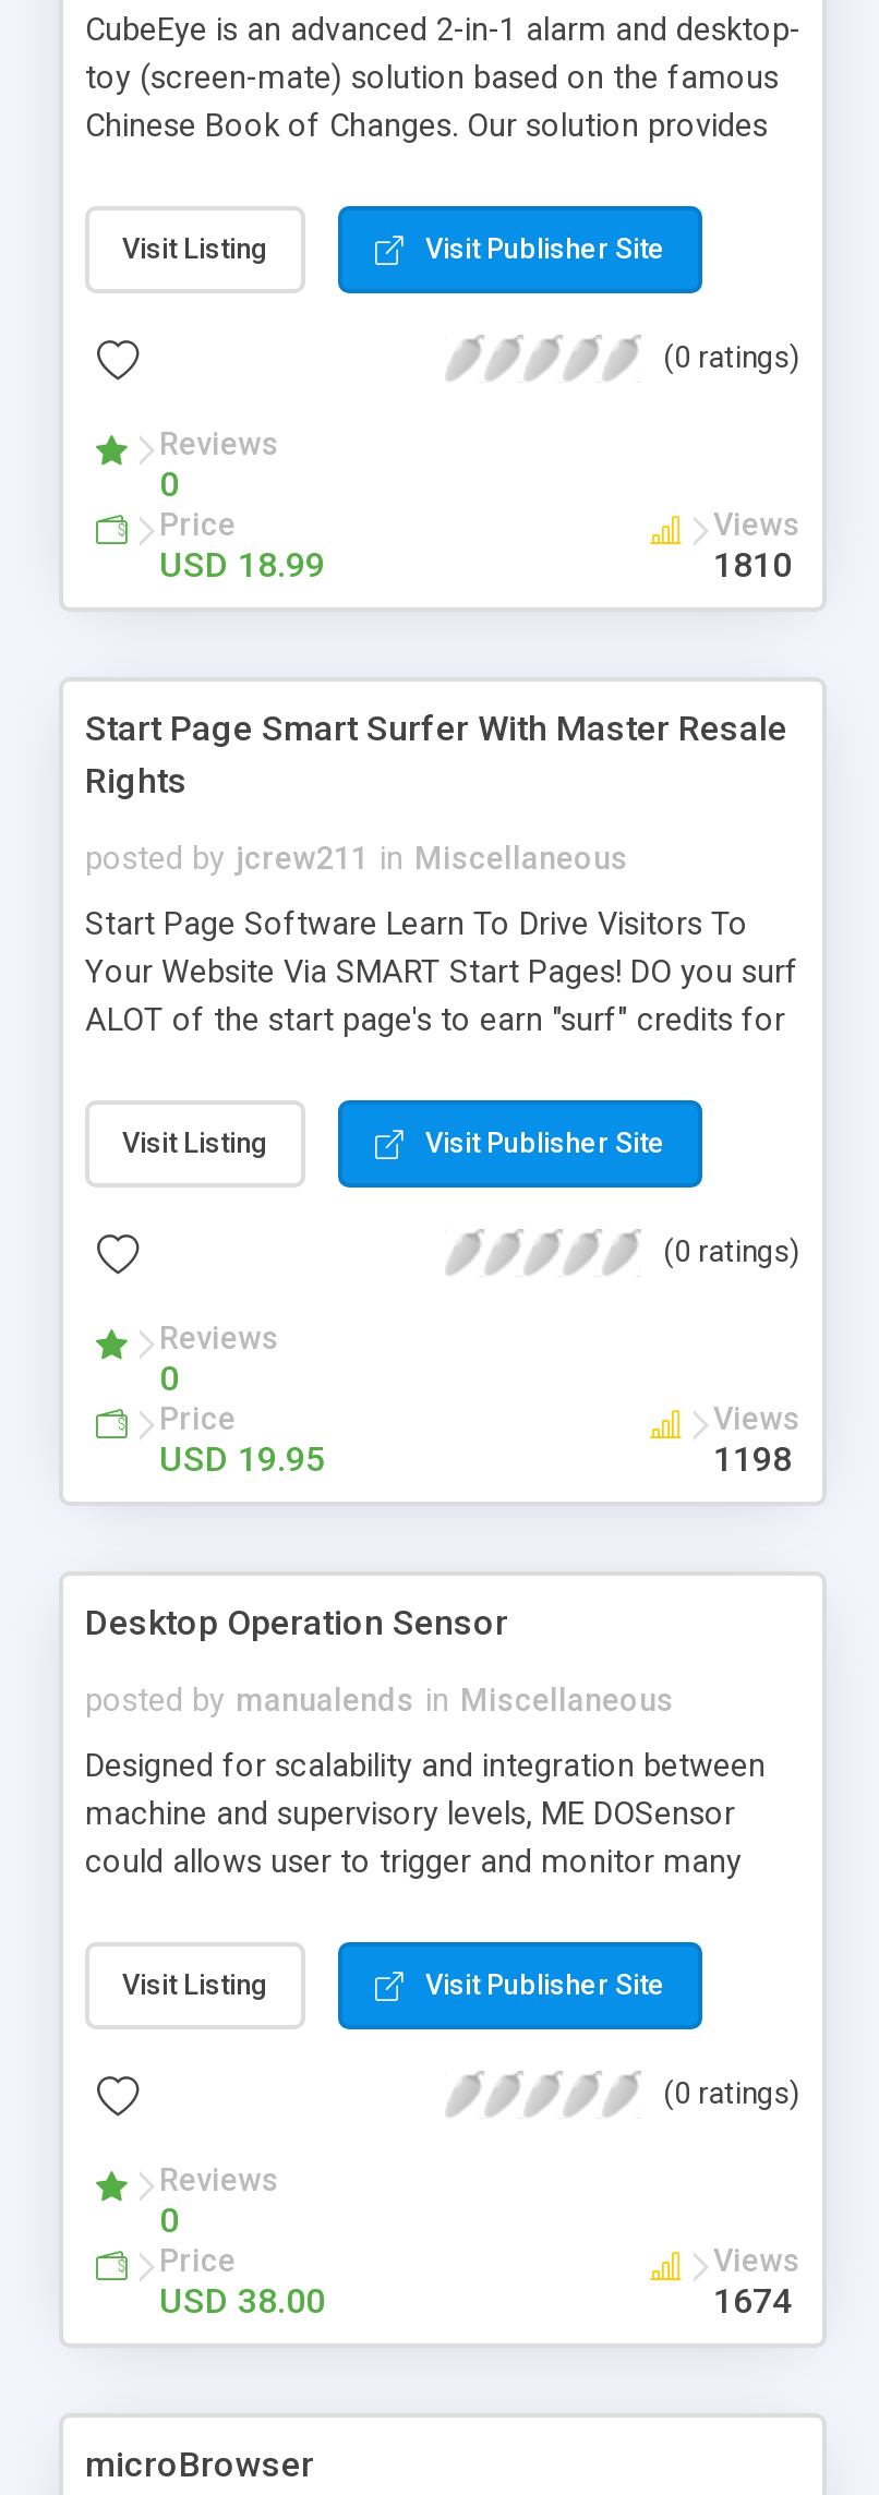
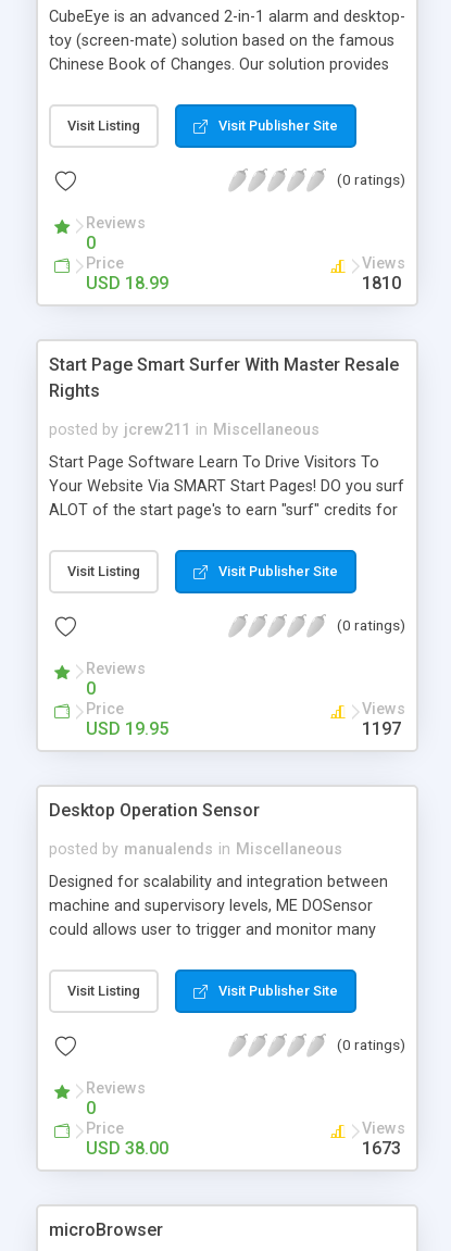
- 1198
+ 1197

- 1674
+ 1673
